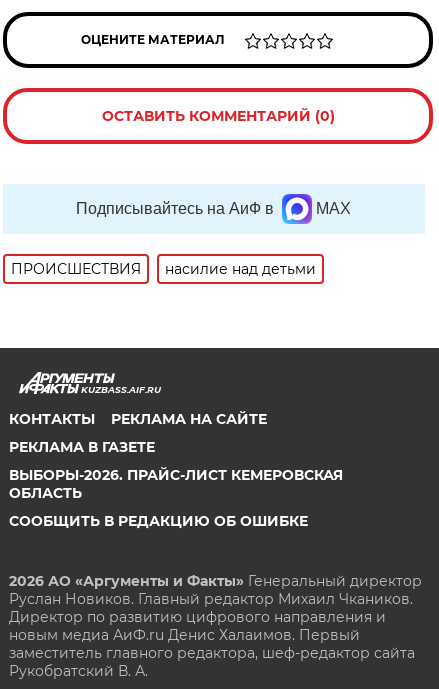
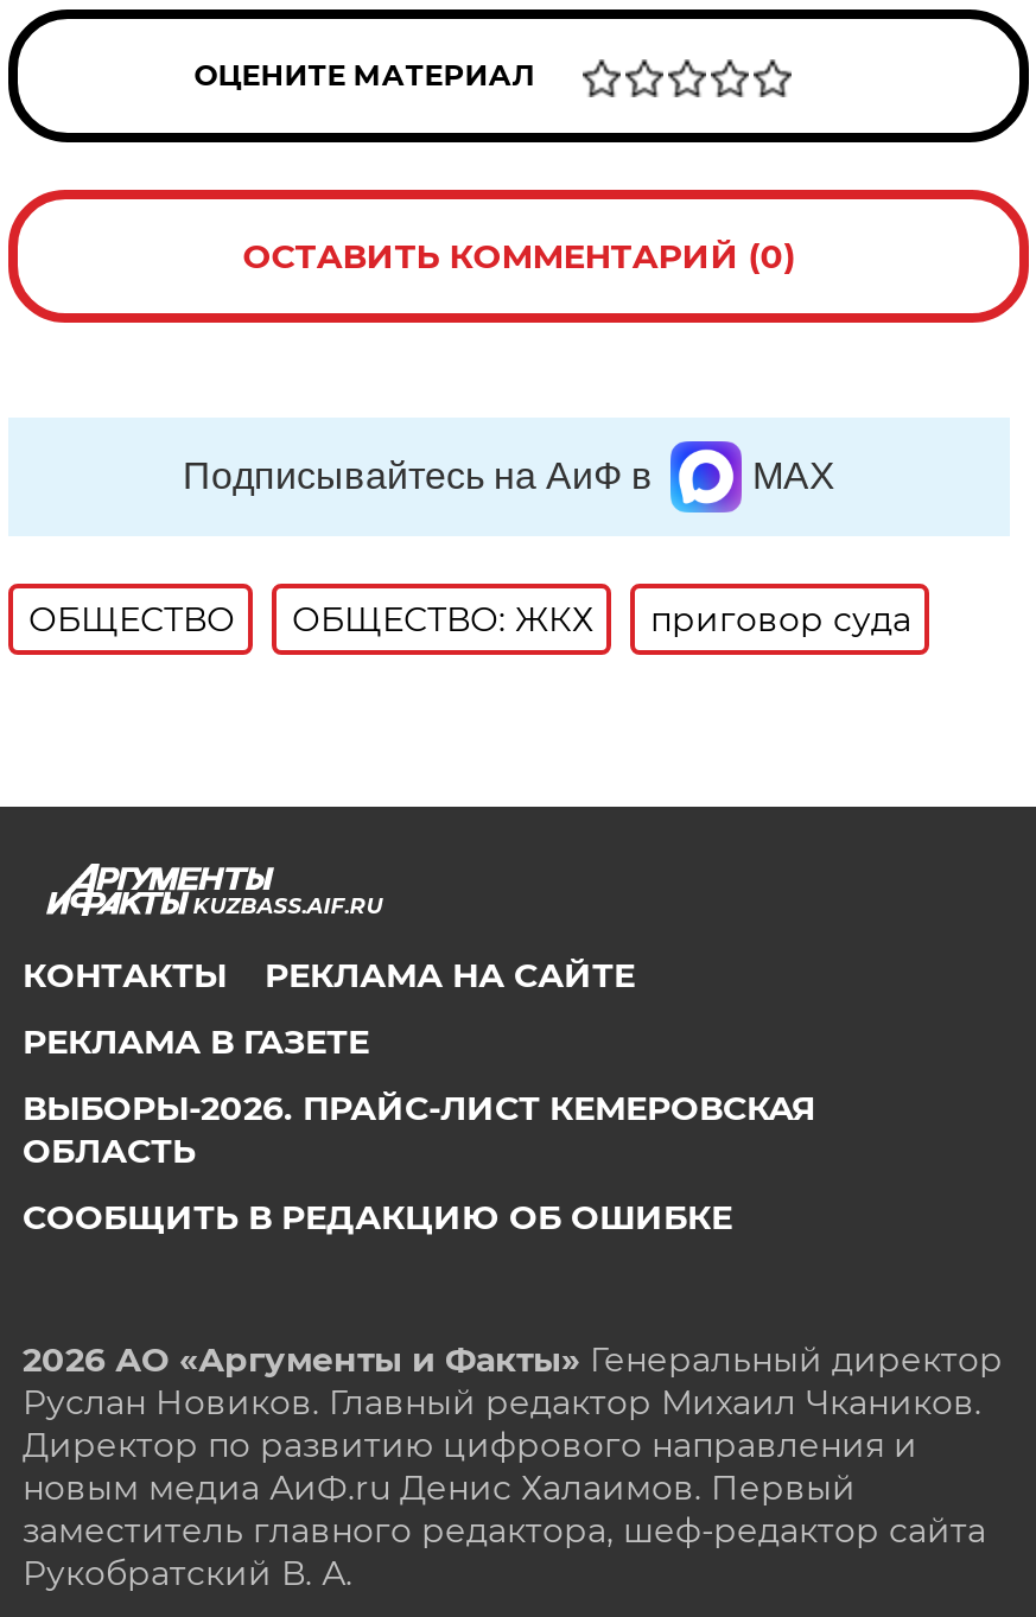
- ПРОИСШЕСТВИЯ
- насилие над детьми
+ ОБЩЕСТВО
+ ОБЩЕСТВО: ЖКХ
+ приговор суда
